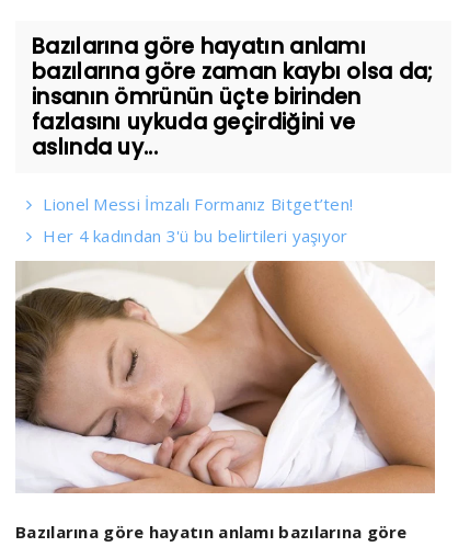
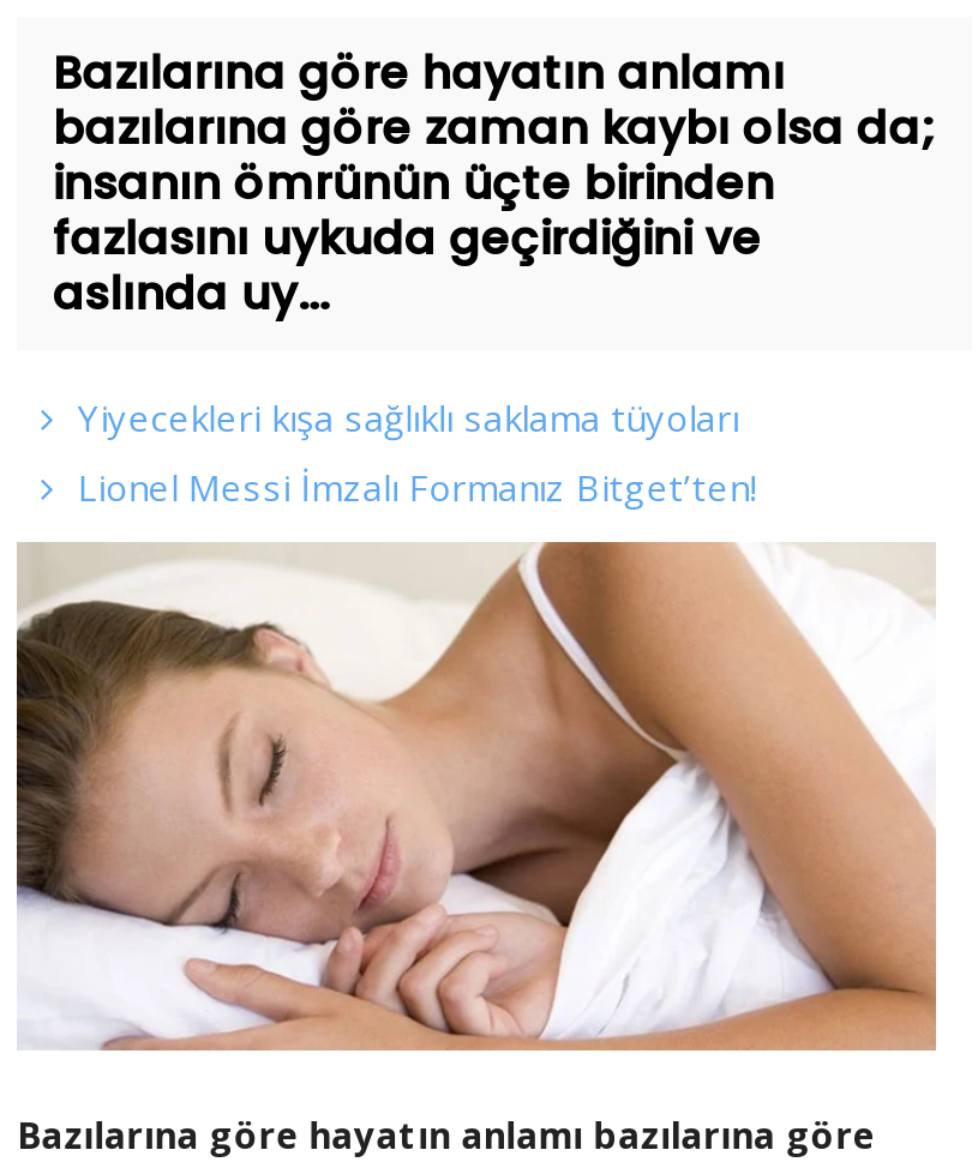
+ Yiyecekleri kışa sağlıklı saklama tüyoları

moved down: Lionel Messi İmzalı Formanız Bitget’ten!

- Her 4 kadından 3'ü bu belirtileri yaşıyor
